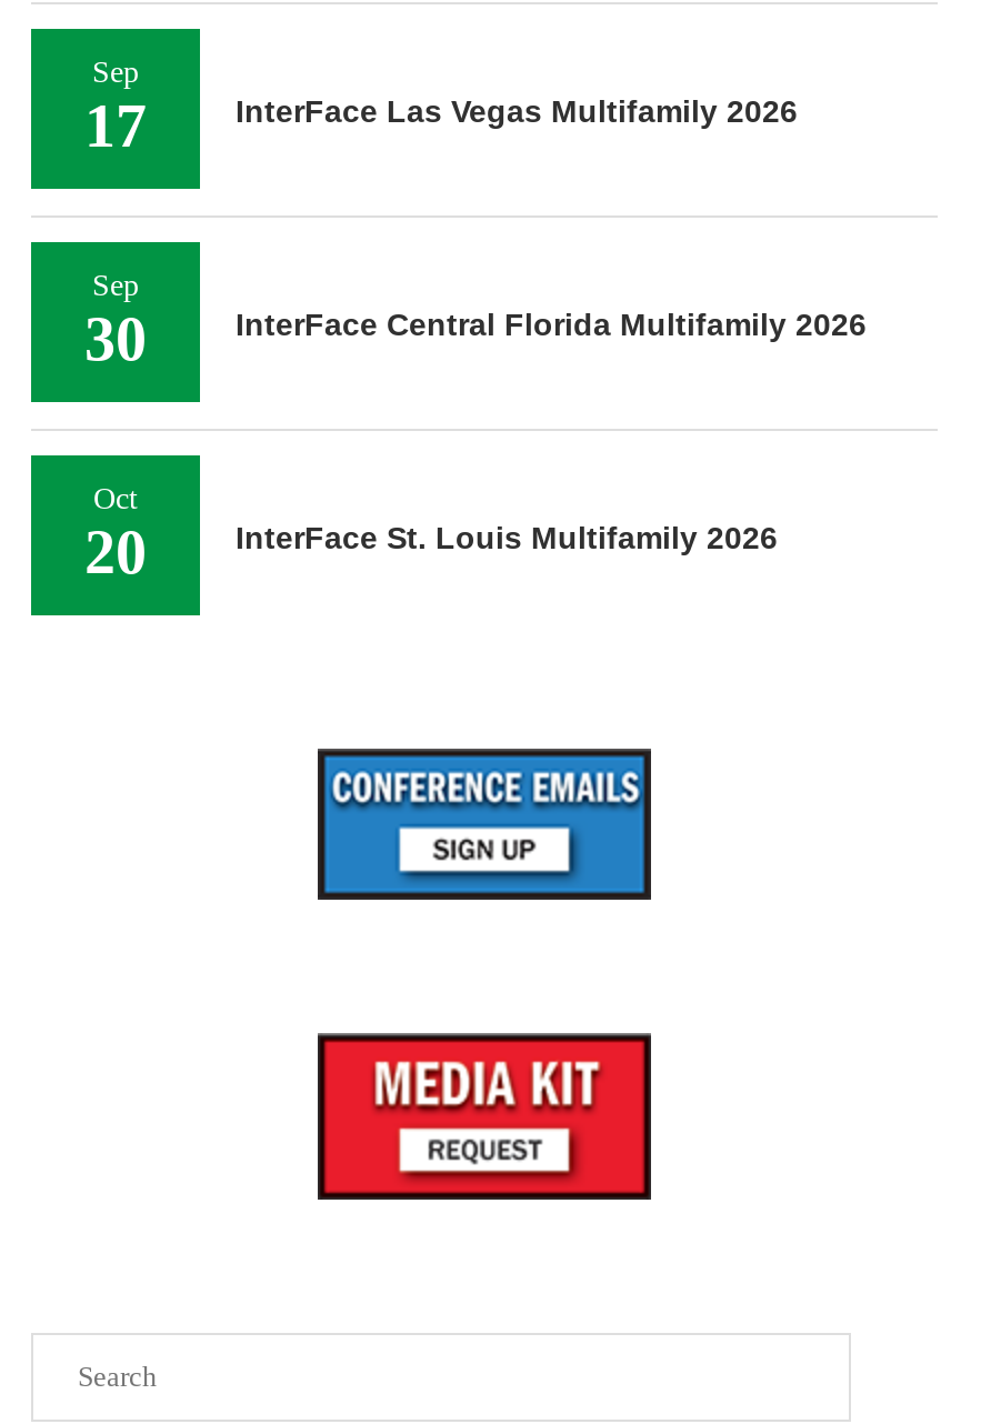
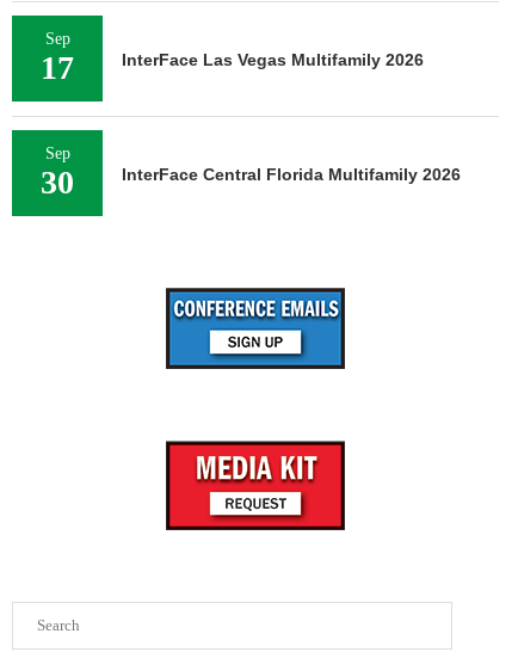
- Oct
- 20
- InterFace St. Louis Multifamily 2026
